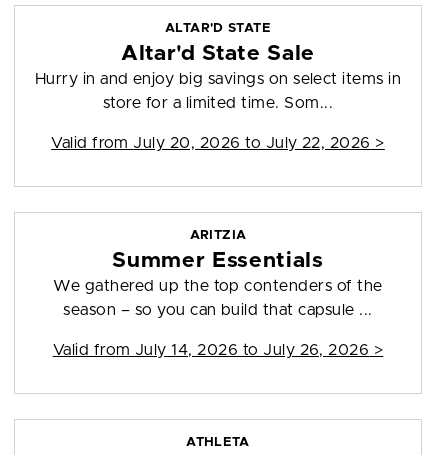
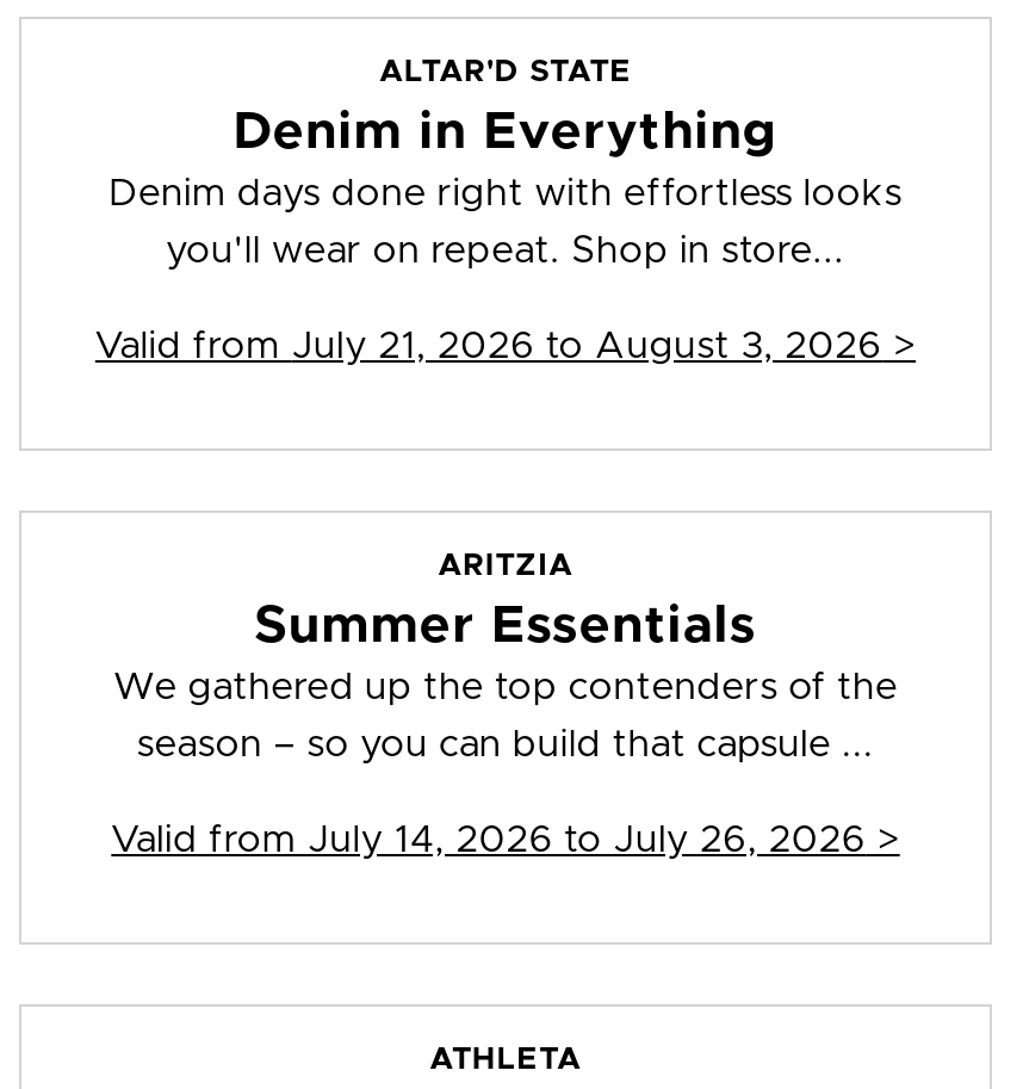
- Altar'd State Sale
- Hurry in and enjoy big savings on select items in
+ Denim in Everything
+ Denim days done right with effortless looks

- store for a limited time. Som...
+ you'll wear on repeat. Shop in store...

- Valid from July 20, 2026 to July 22, 2026 >
+ Valid from July 21, 2026 to August 3, 2026 >
